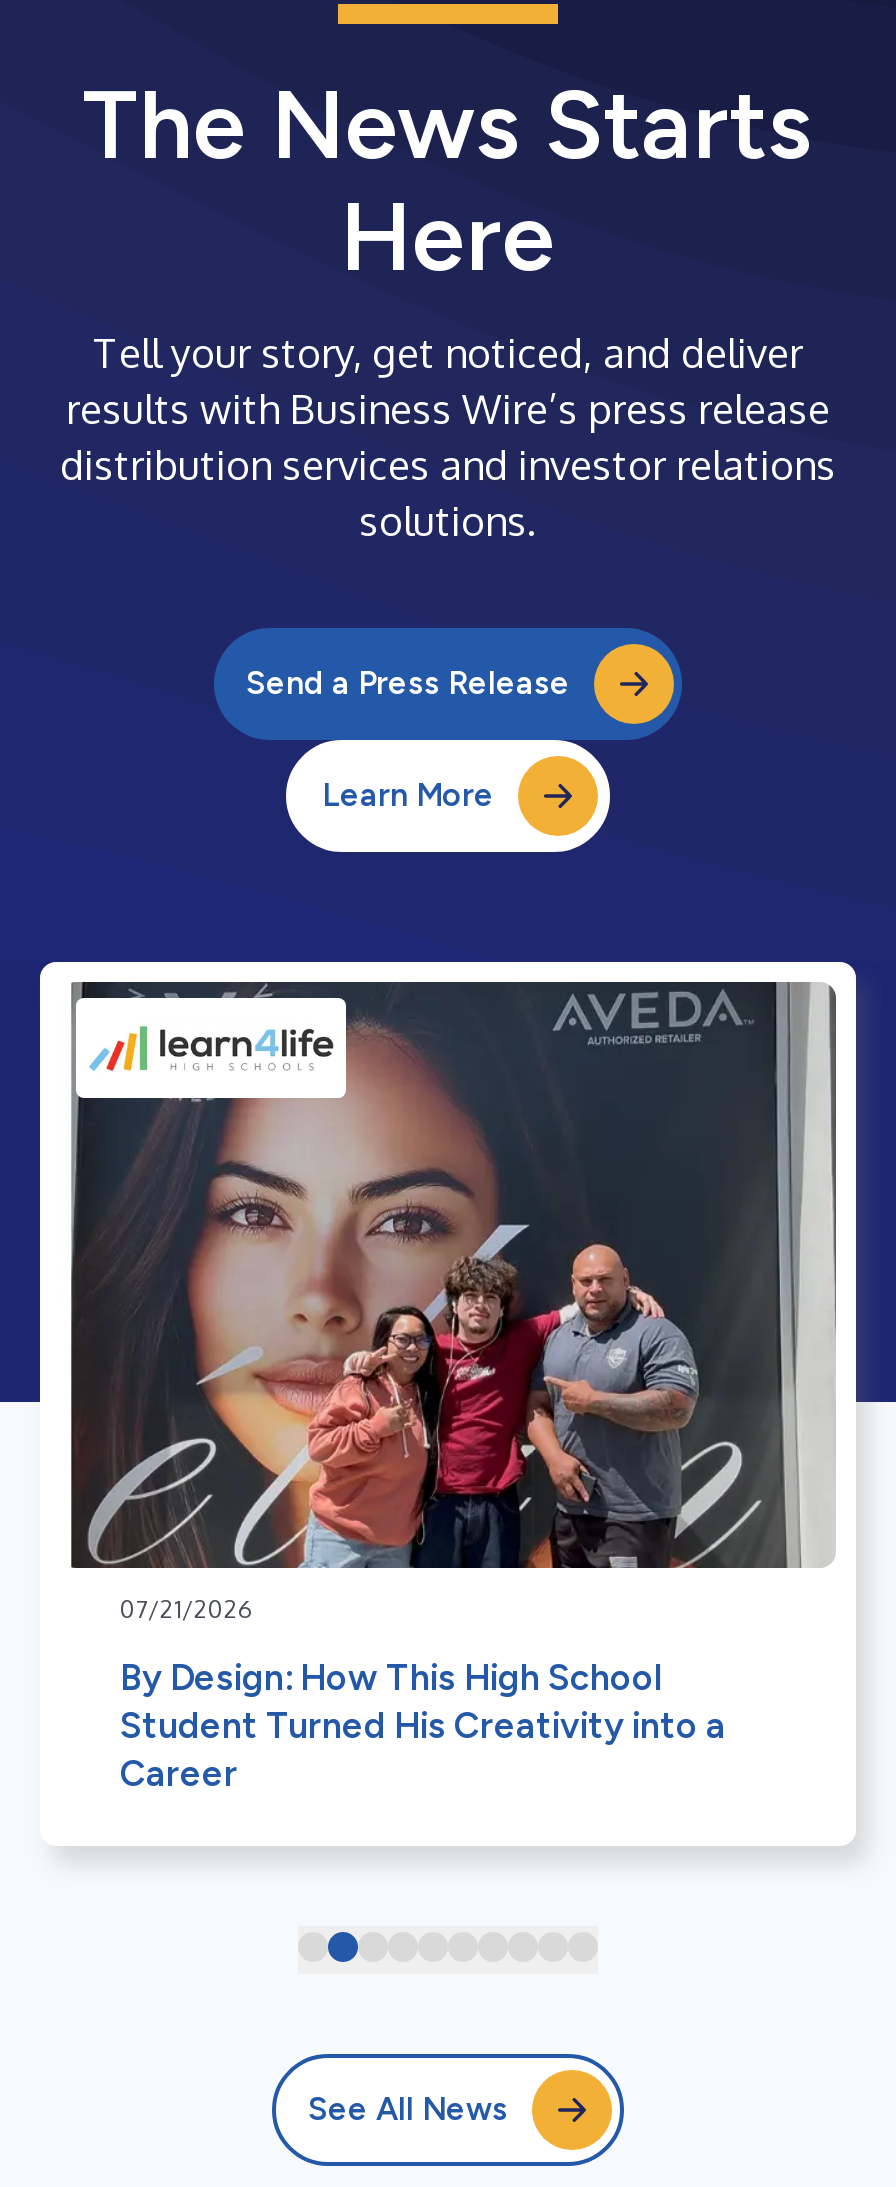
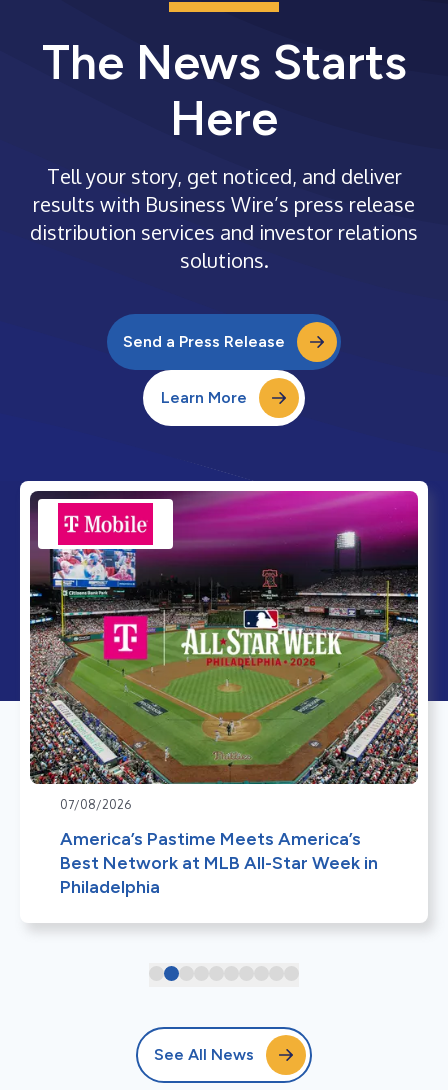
- [image]
- 07/21/2026
+ [image]
+ 07/08/2026

- By Design: How This High School
- Student Turned His Creativity into a
- Career
+ America’s Pastime Meets America’s
+ Best Network at MLB All-Star Week in
+ Philadelphia
